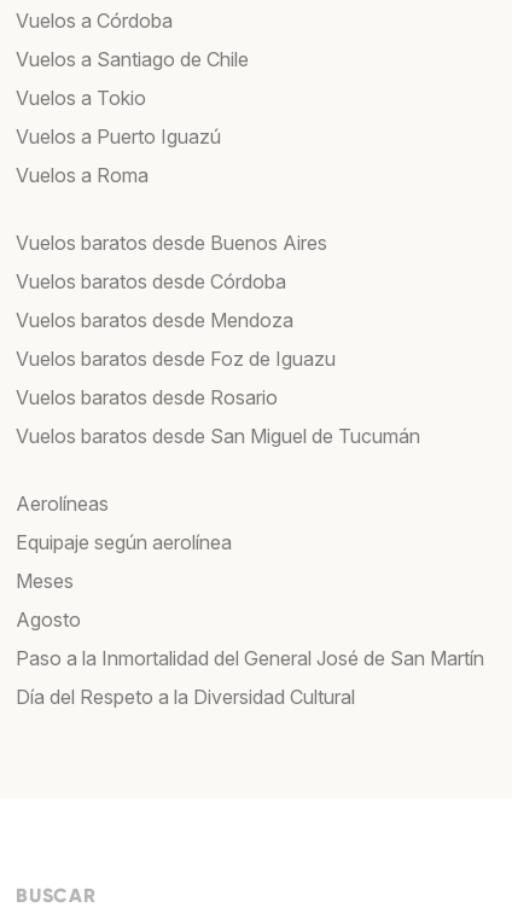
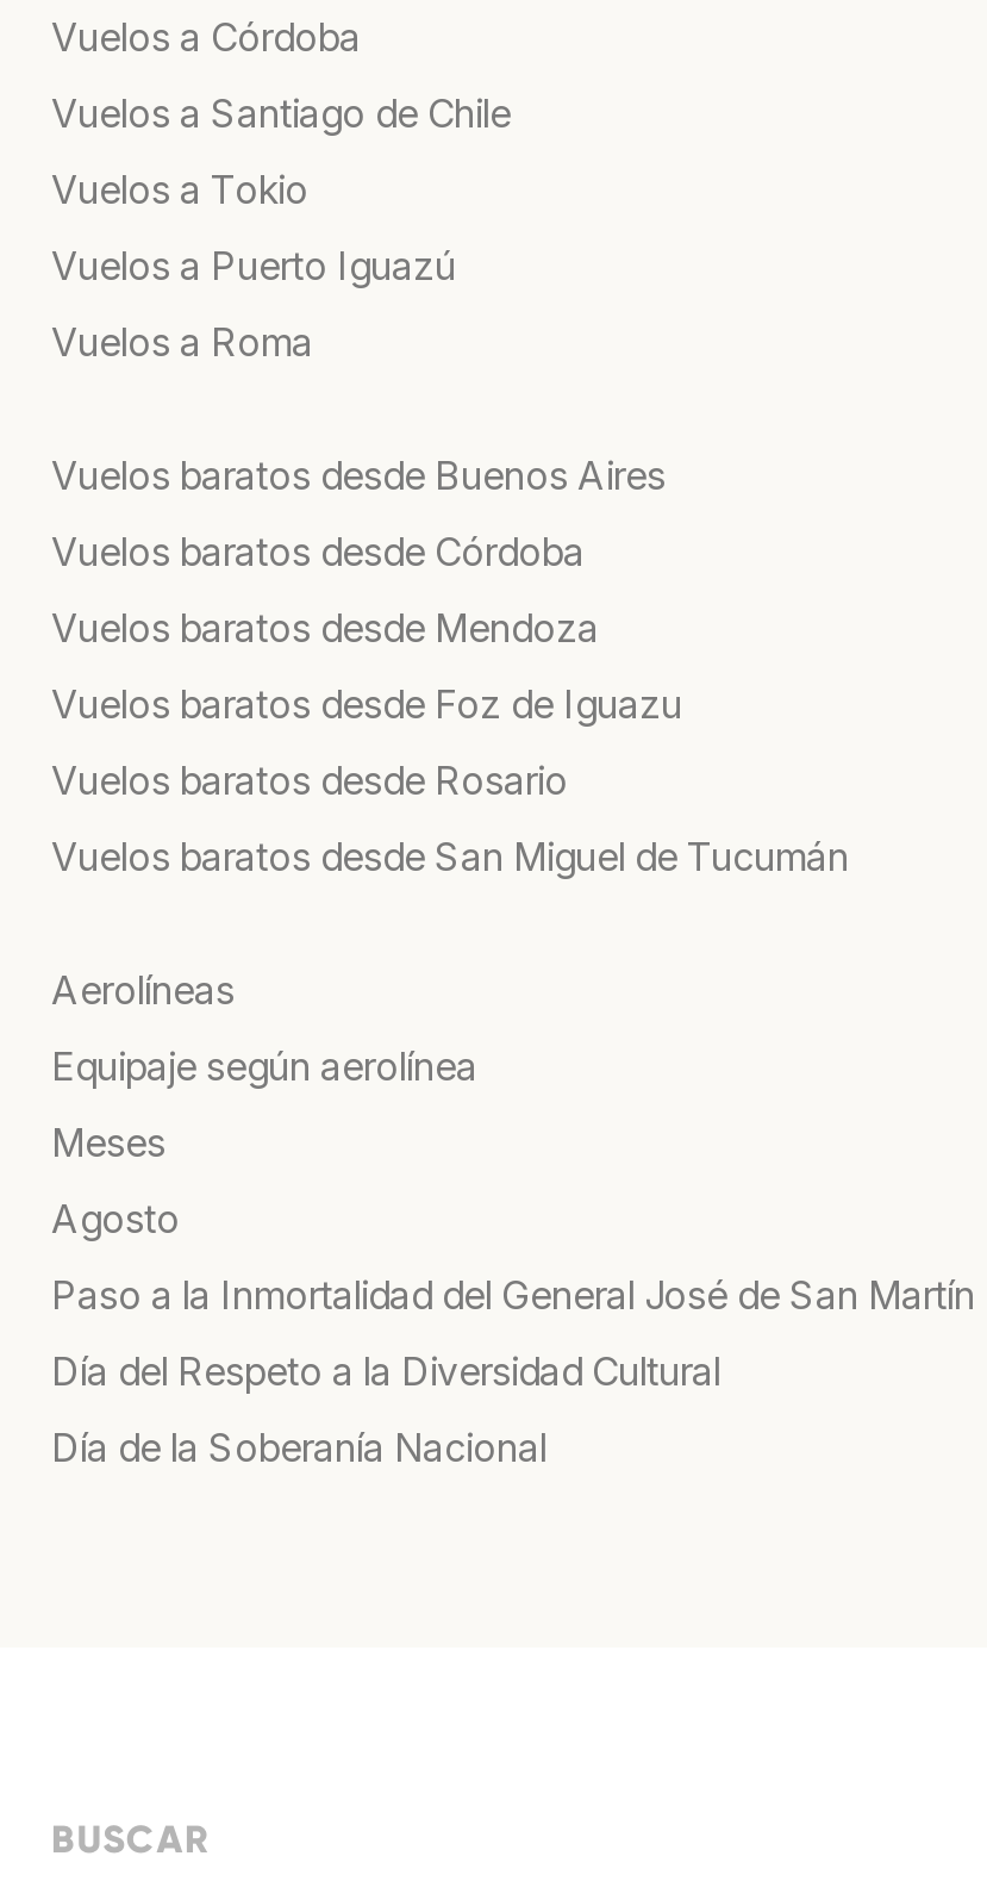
+ Día de la Soberanía Nacional
